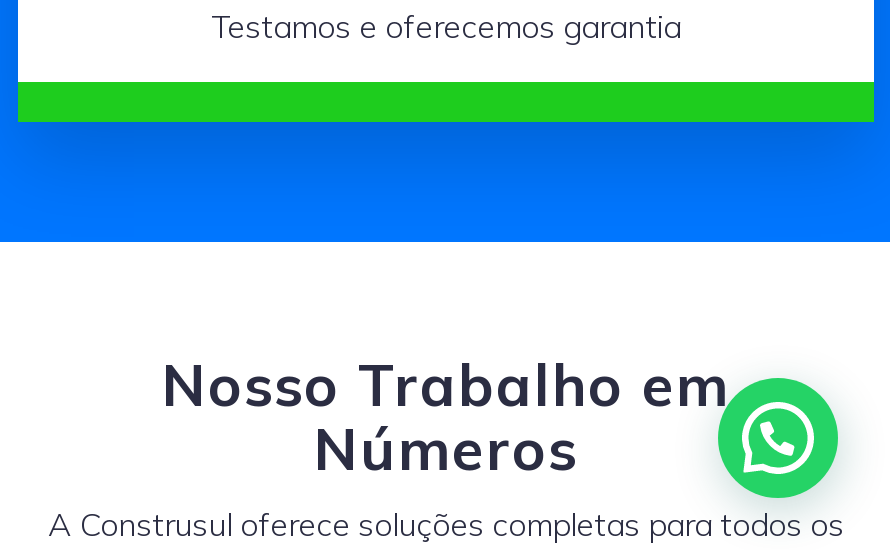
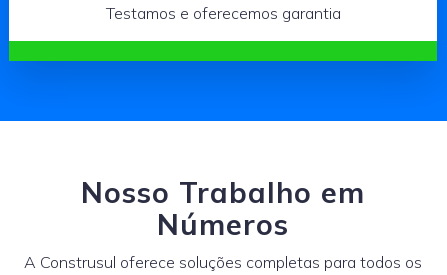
- [image]
